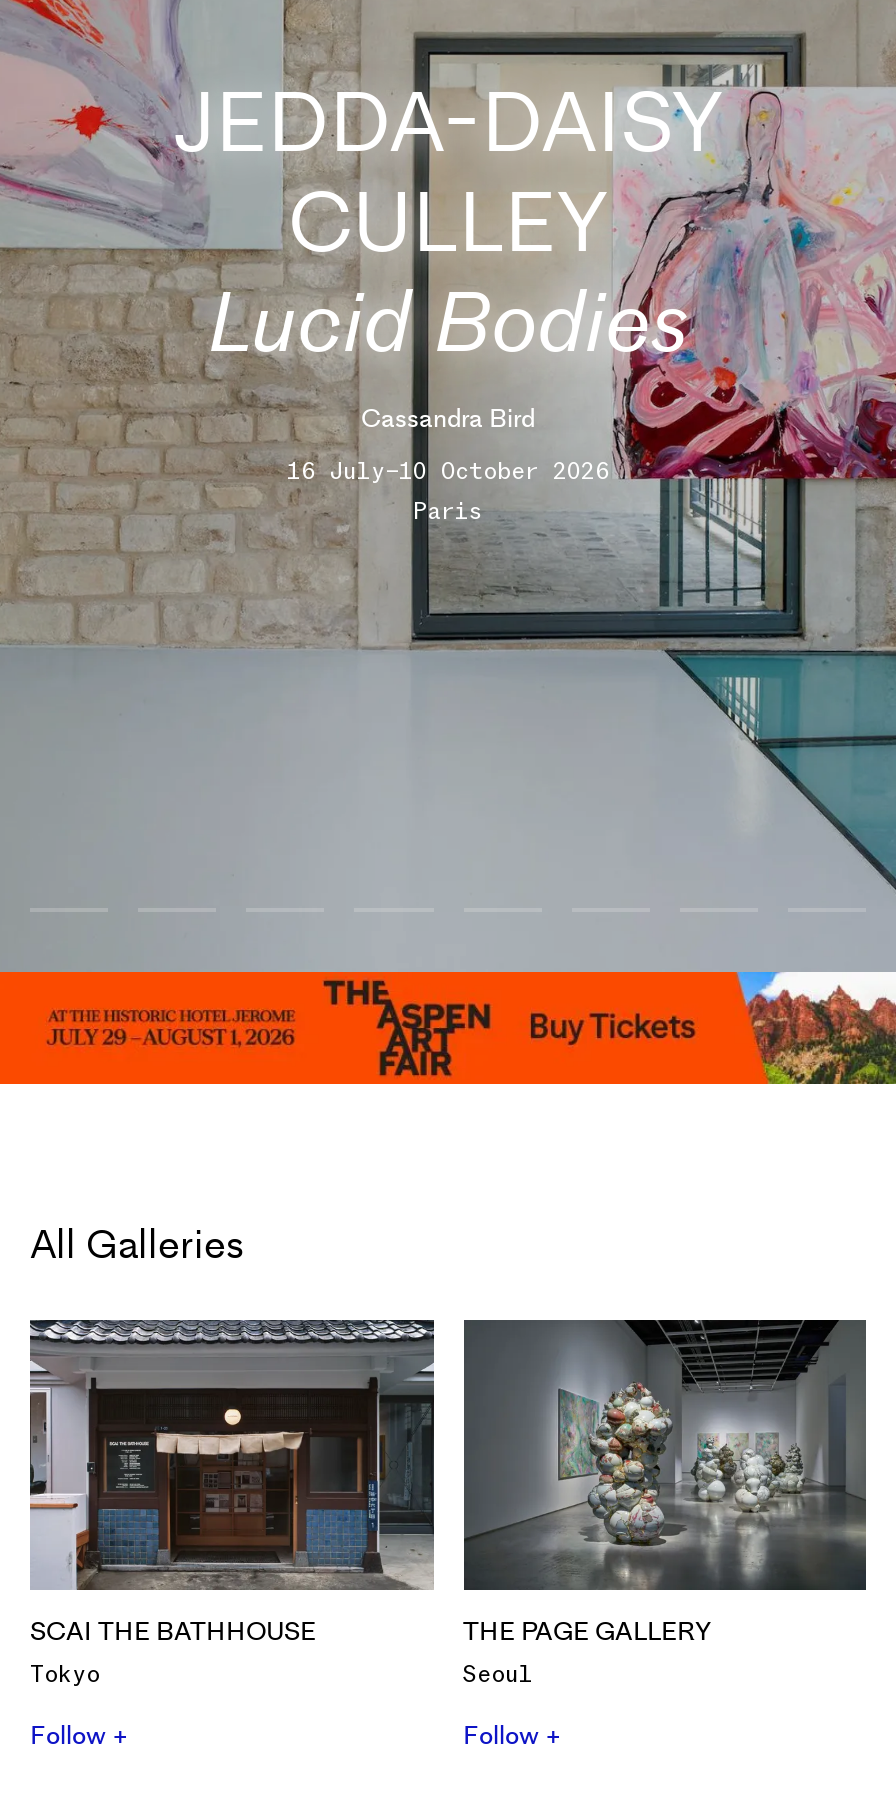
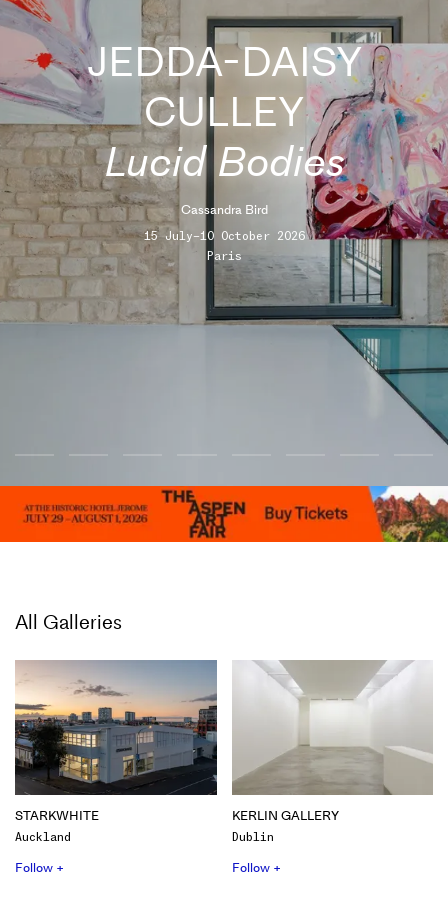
- 16 July–10 October 2026
+ 15 July–10 October 2026

- [image]
- SCAI THE BATHHOUSE
- Tokyo
+ [image]
+ STARKWHITE
+ Auckland

- [image]
- THE PAGE GALLERY
- Seoul
+ [image]
+ KERLIN GALLERY
+ Dublin
